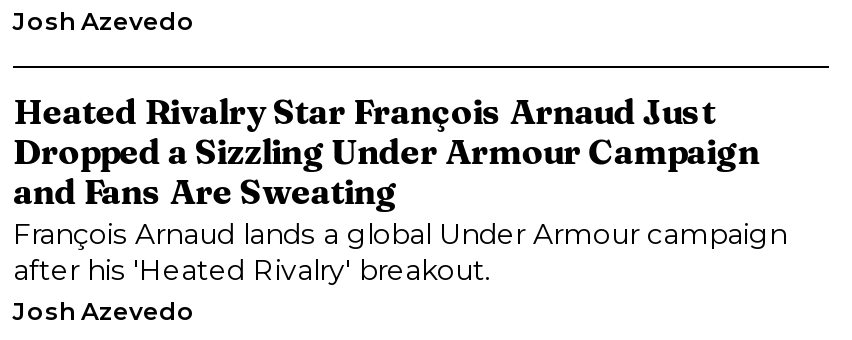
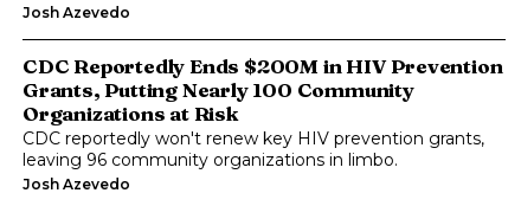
- Heated Rivalry Star François Arnaud Just
- Dropped a Sizzling Under Armour Campaign
- and Fans Are Sweating
- François Arnaud lands a global Under Armour campaign
- after his 'Heated Rivalry' breakout.
+ CDC Reportedly Ends $200M in HIV Prevention
+ Grants, Putting Nearly 100 Community
+ Organizations at Risk
+ CDC reportedly won't renew key HIV prevention grants,
+ leaving 96 community organizations in limbo.
